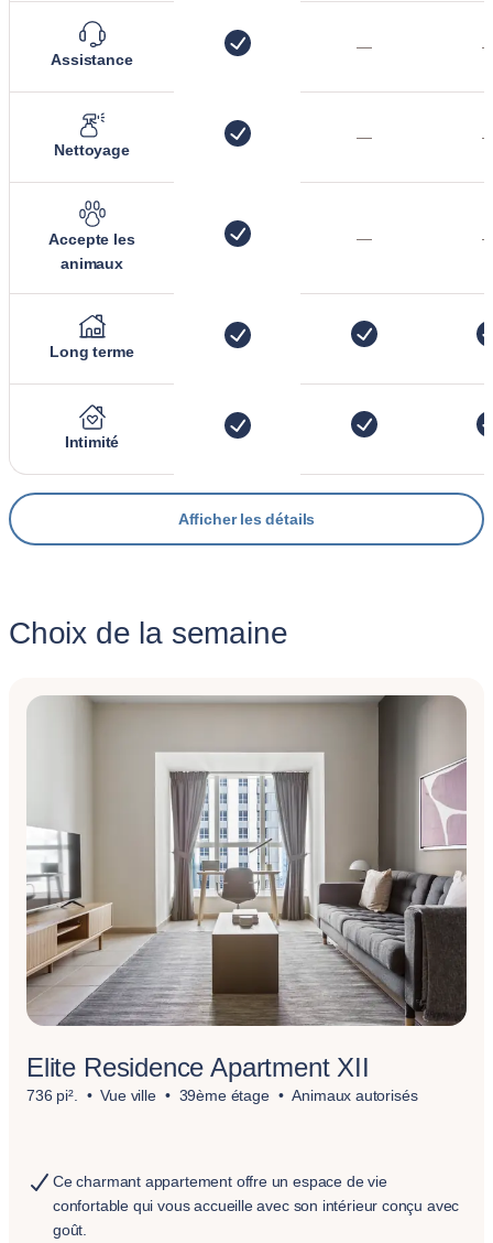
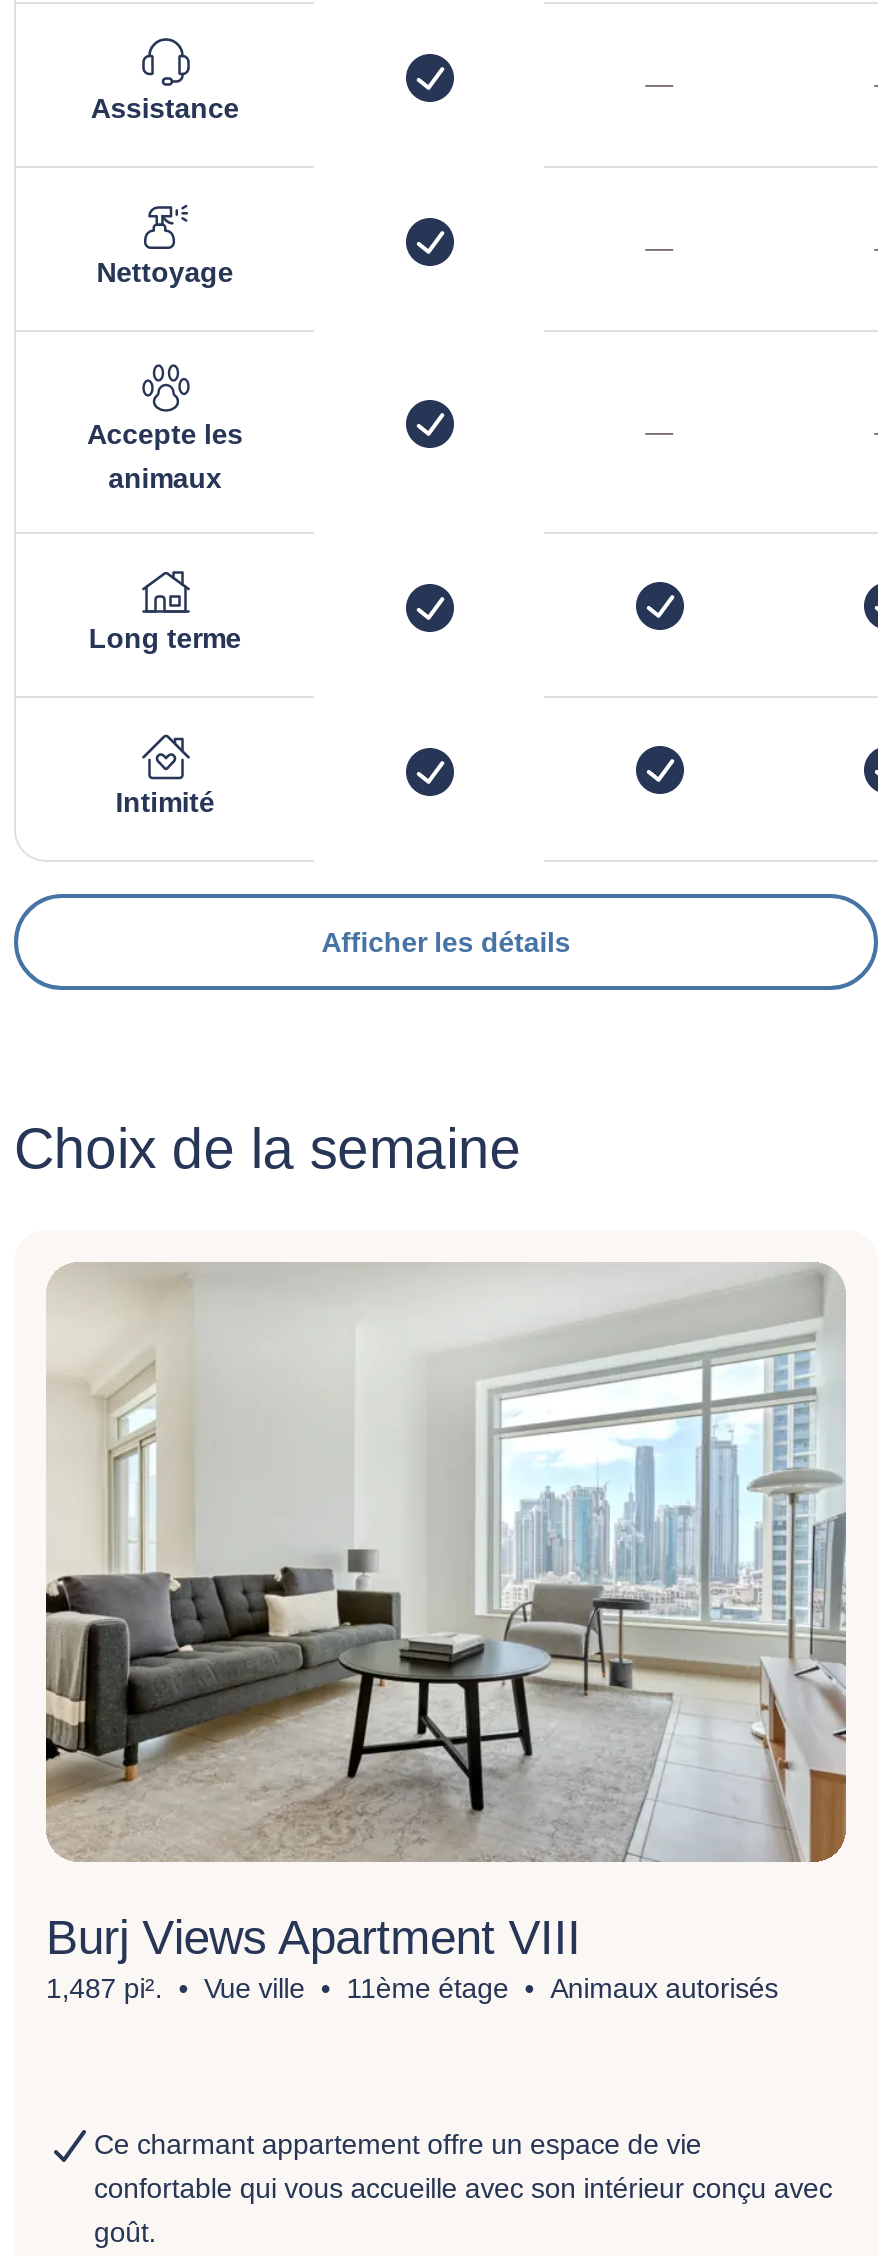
- [image]
- Elite Residence Apartment XII
+ [image]
+ Burj Views Apartment VIII

- 736 pi².
+ 1,487 pi².

- 39ème étage
+ 11ème étage
